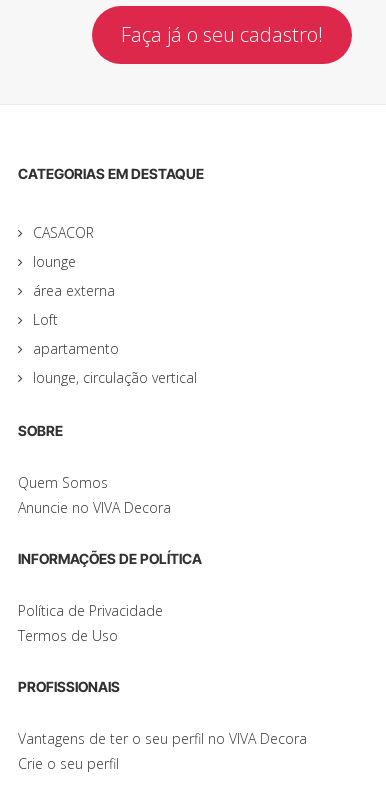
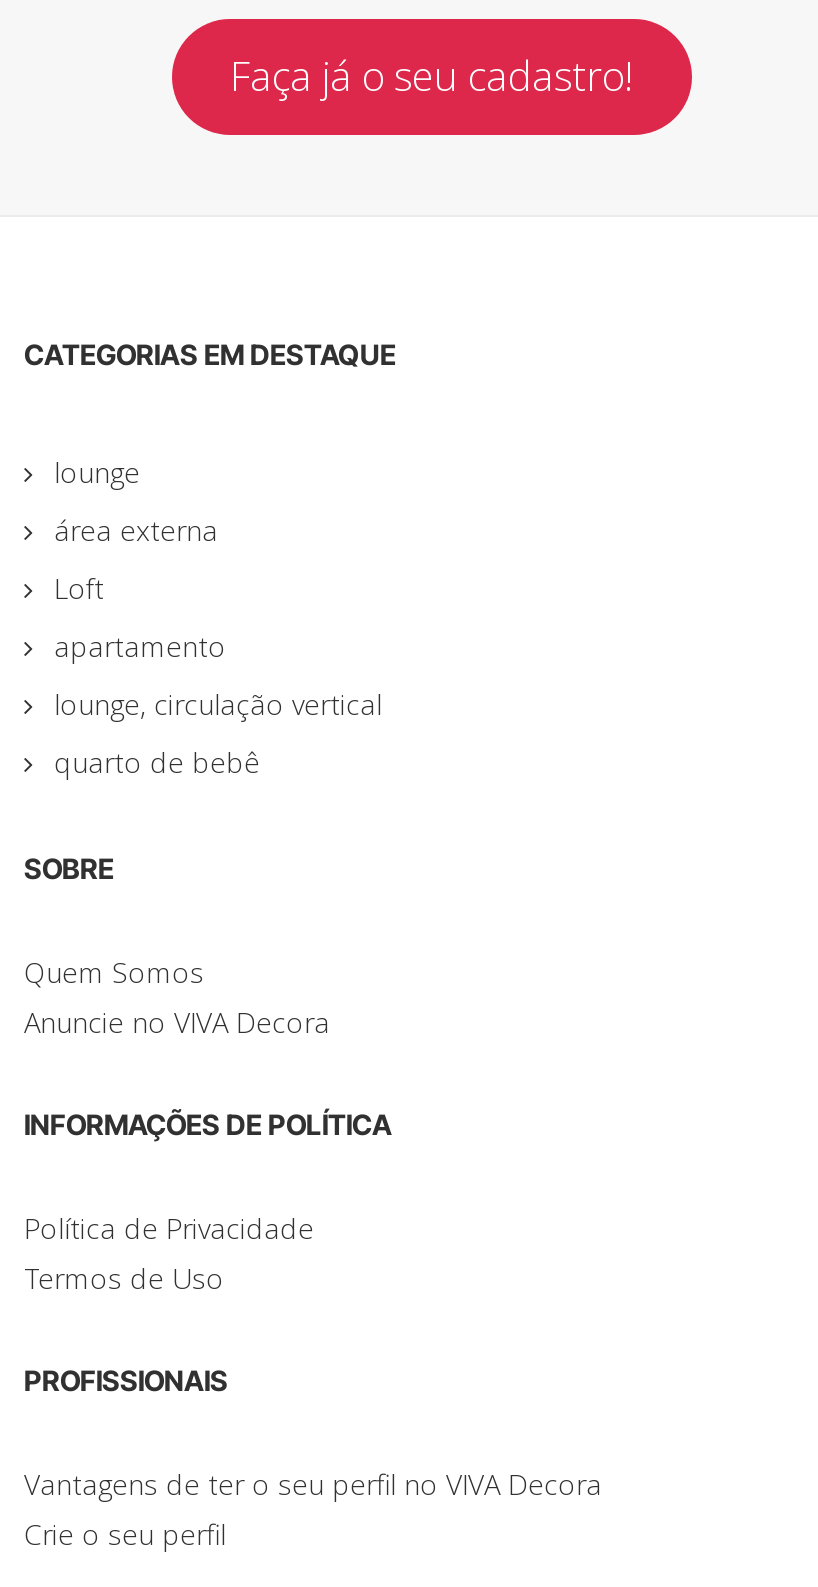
- CASACOR

moved up: lounge | área externa | Loft | apartamento | lounge, circulação vertical

+ quarto de bebê
